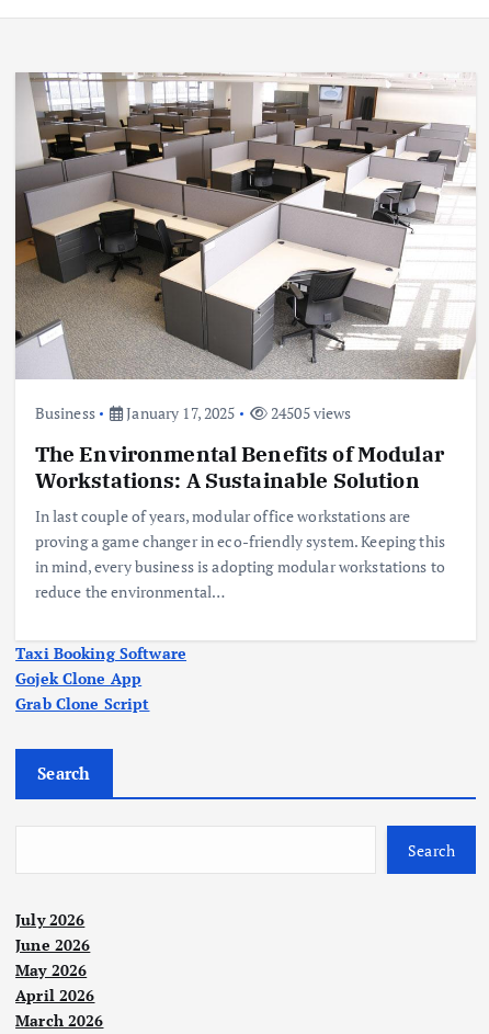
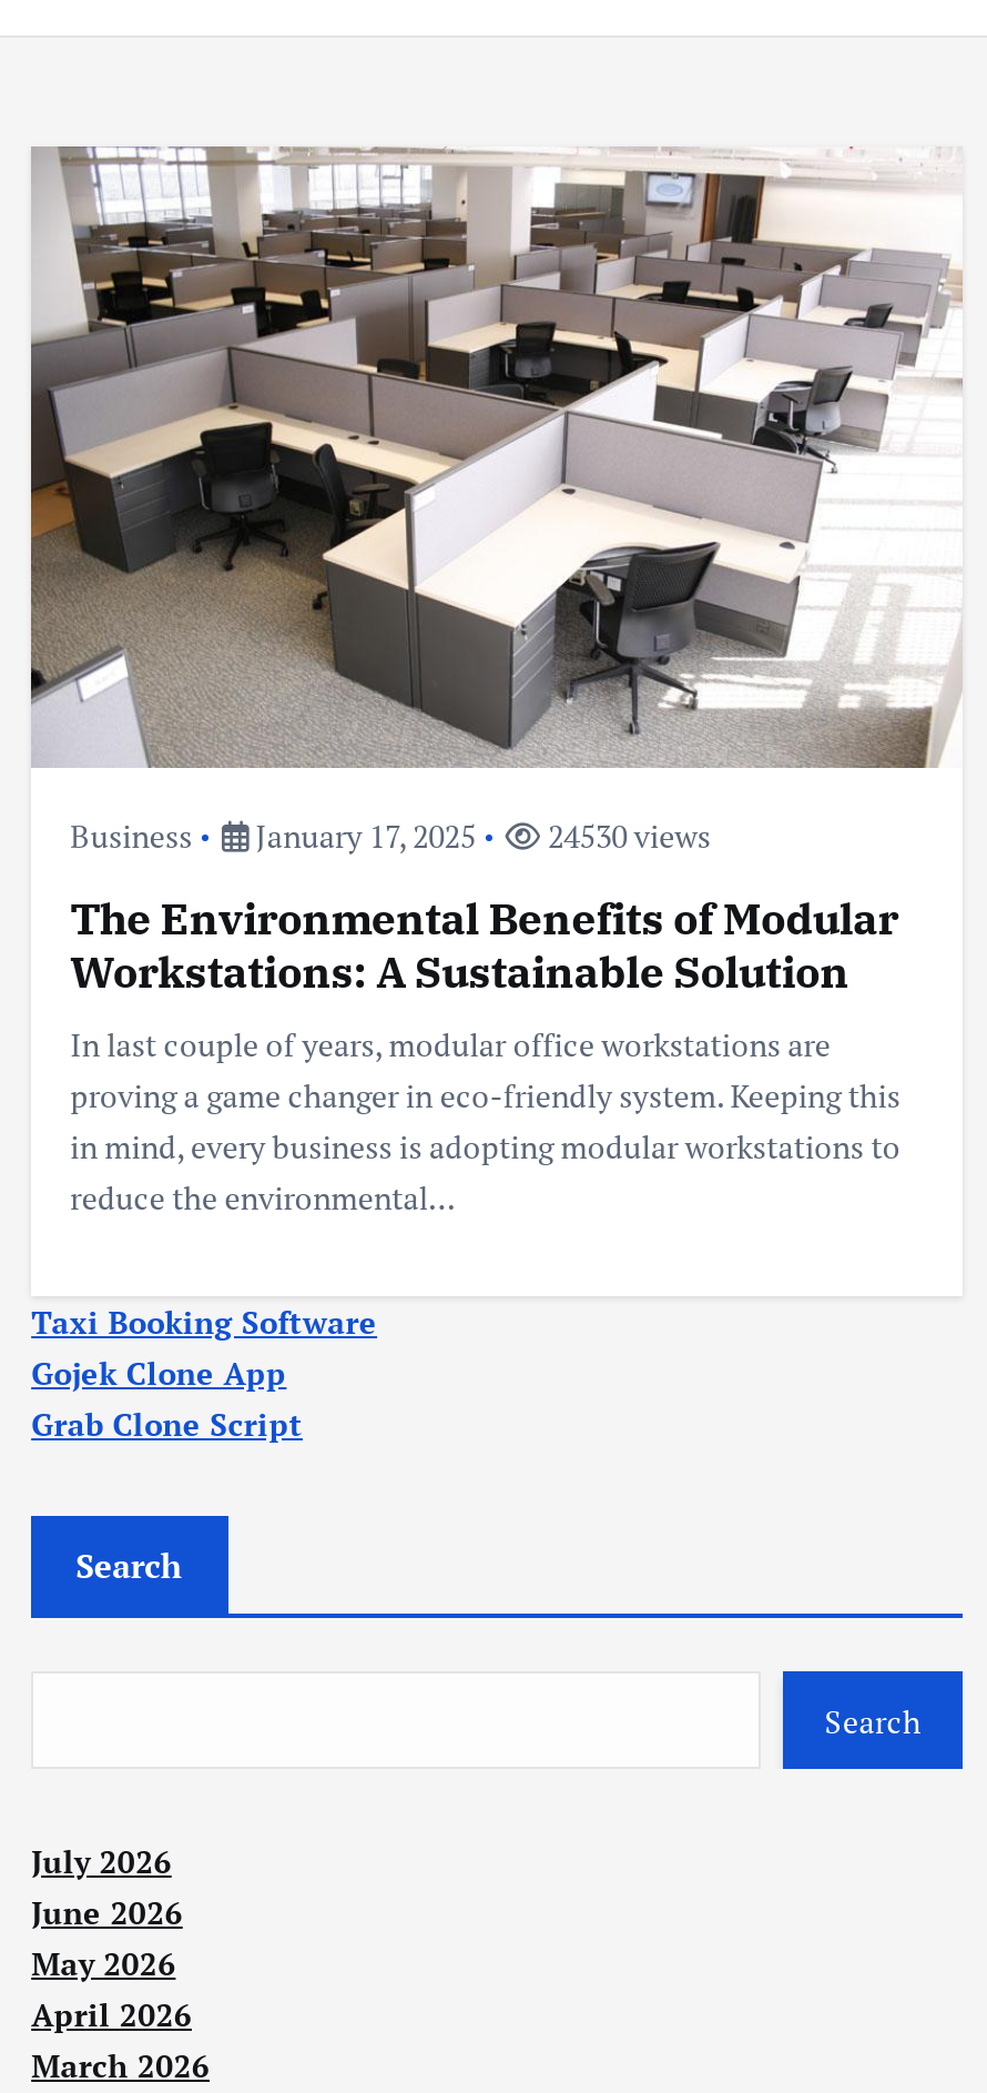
- Business January 17, 2025 24505 views
+ Business January 17, 2025 24530 views
